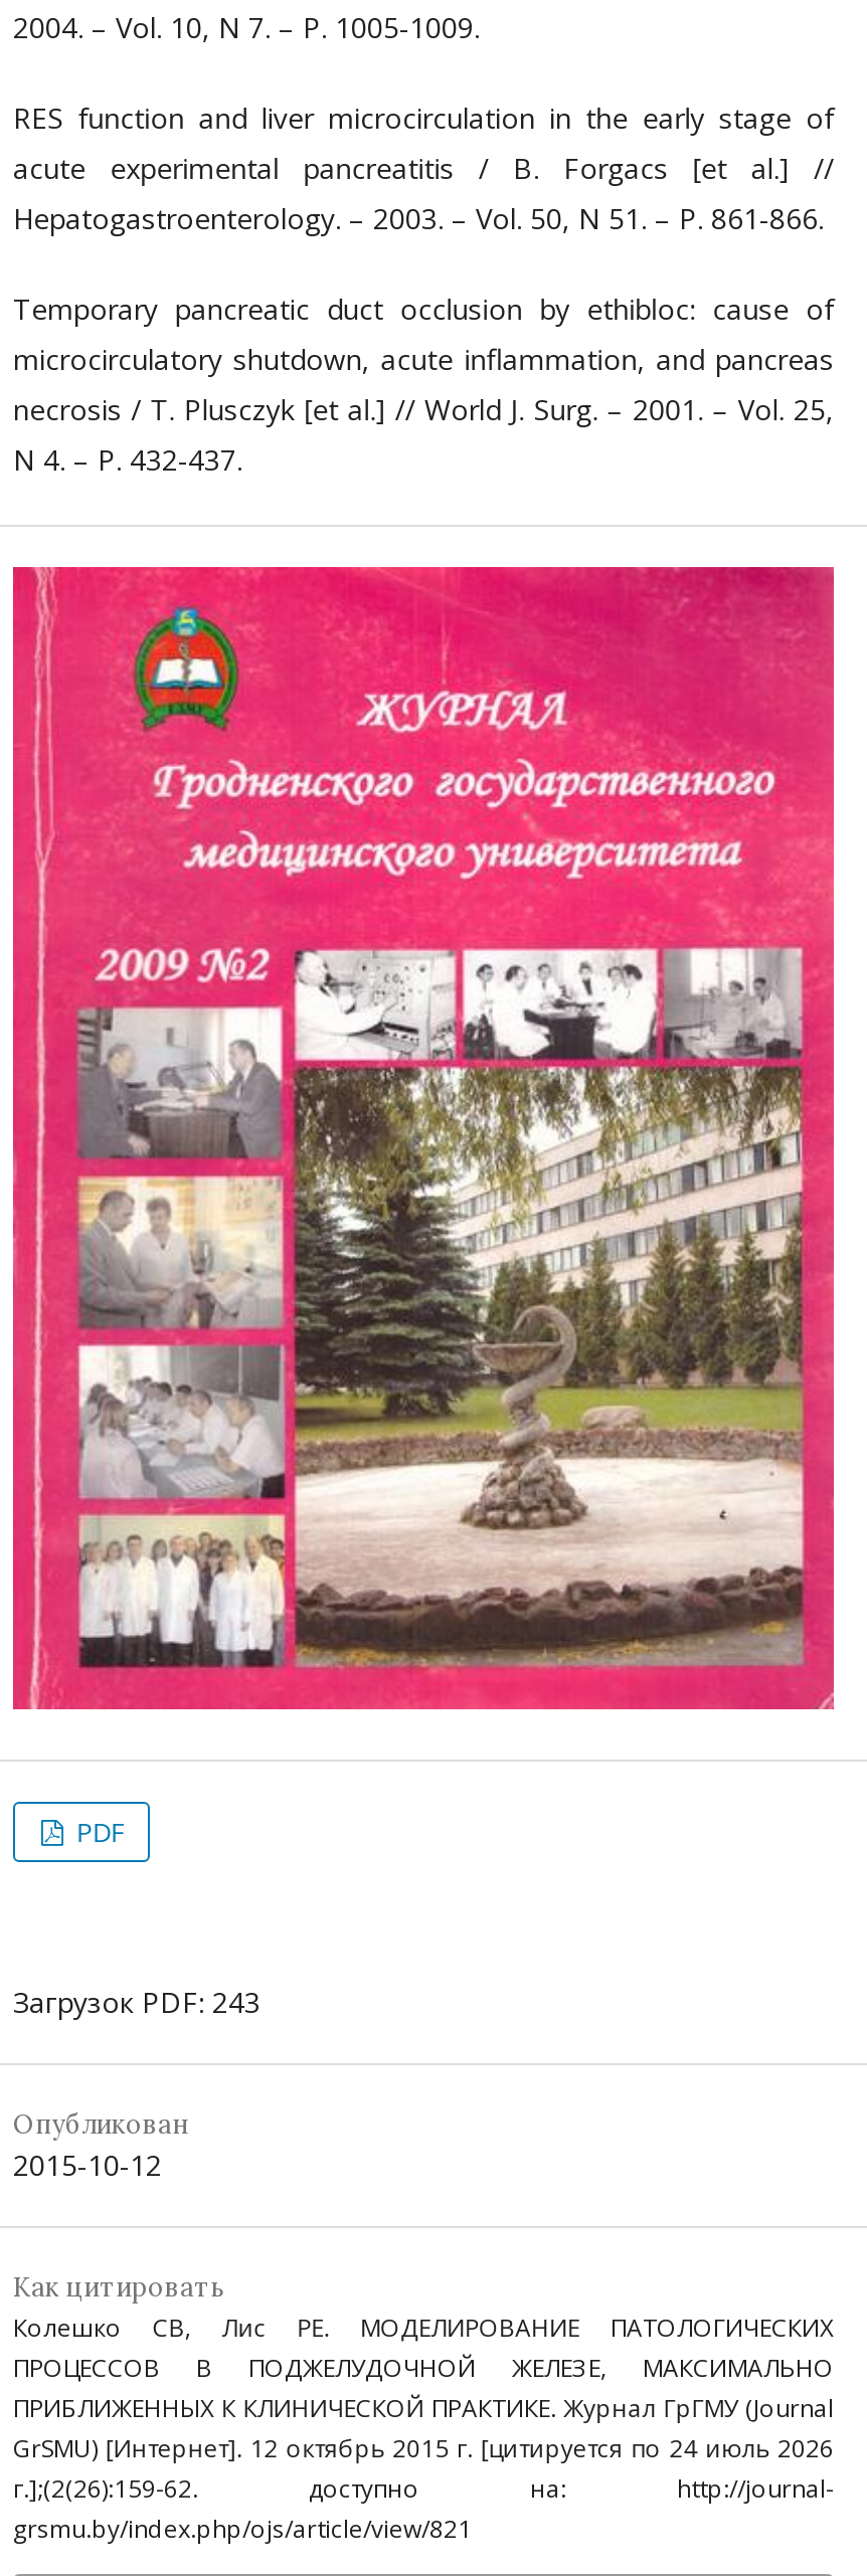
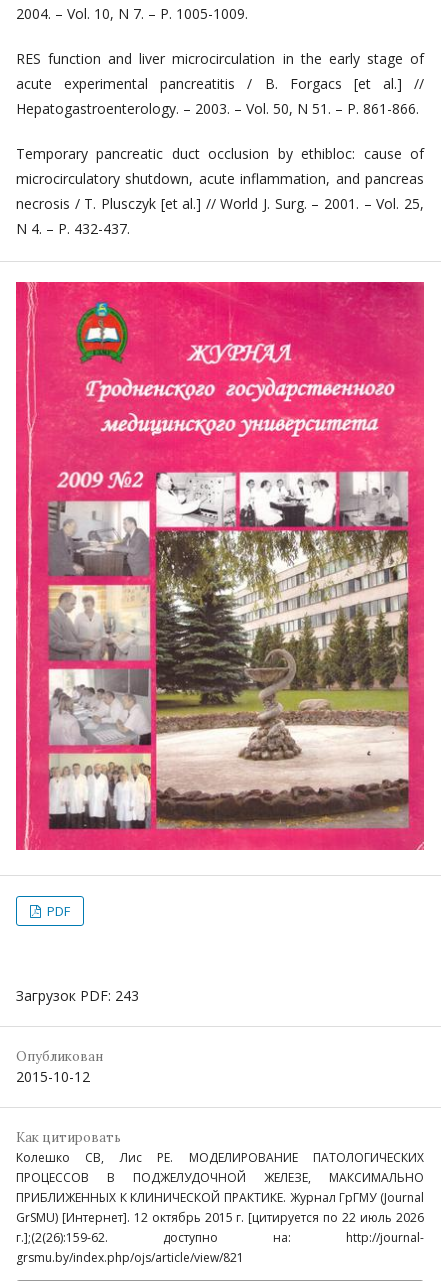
- GrSMU) [Интернет]. 12 октябрь 2015 г. [цитируется по 24 июль 2026
+ GrSMU) [Интернет]. 12 октябрь 2015 г. [цитируется по 22 июль 2026
